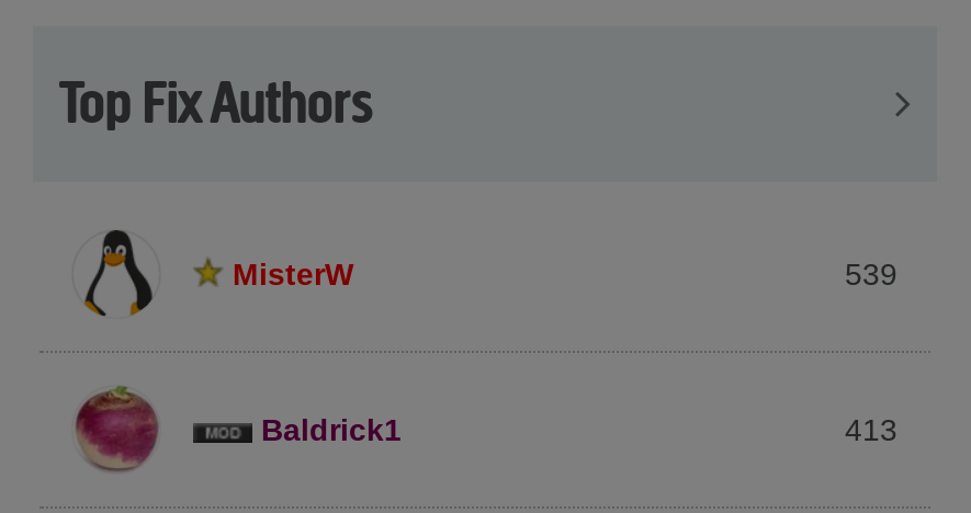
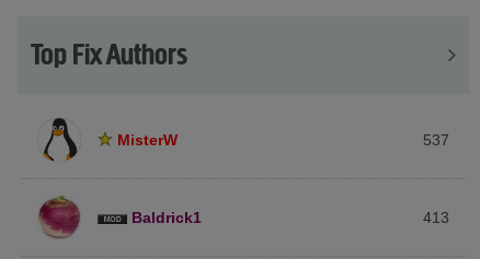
- 539
+ 537
